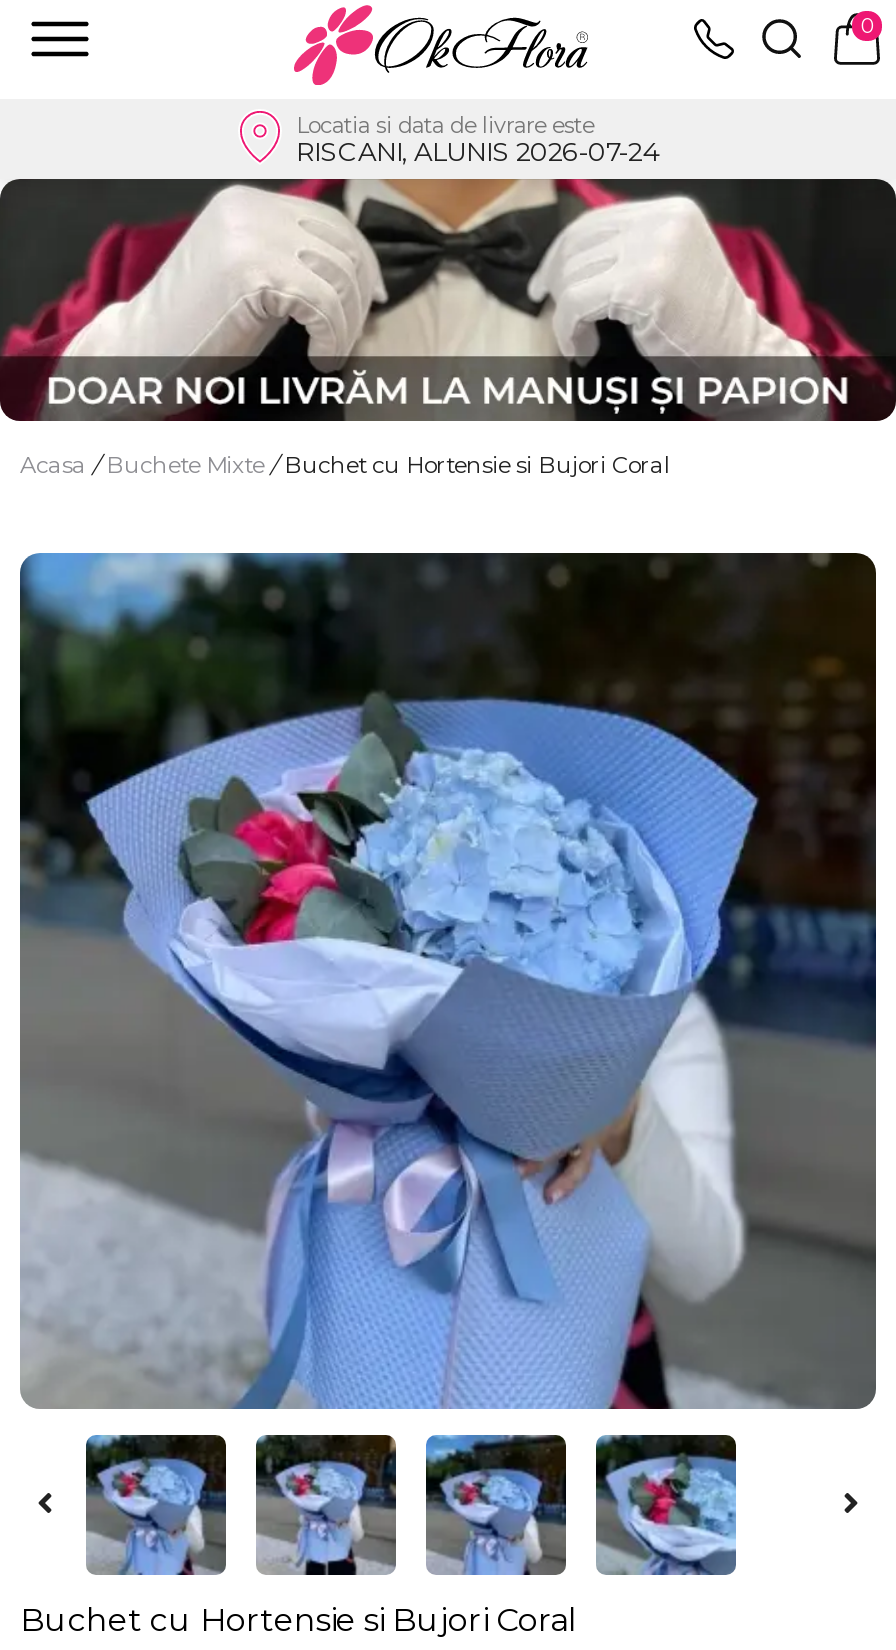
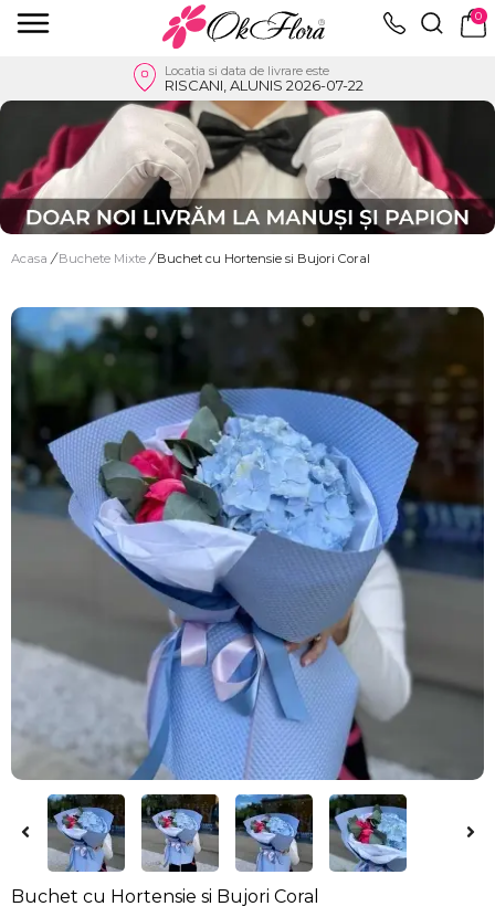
- RISCANI, ALUNIS 2026-07-24
+ RISCANI, ALUNIS 2026-07-22
